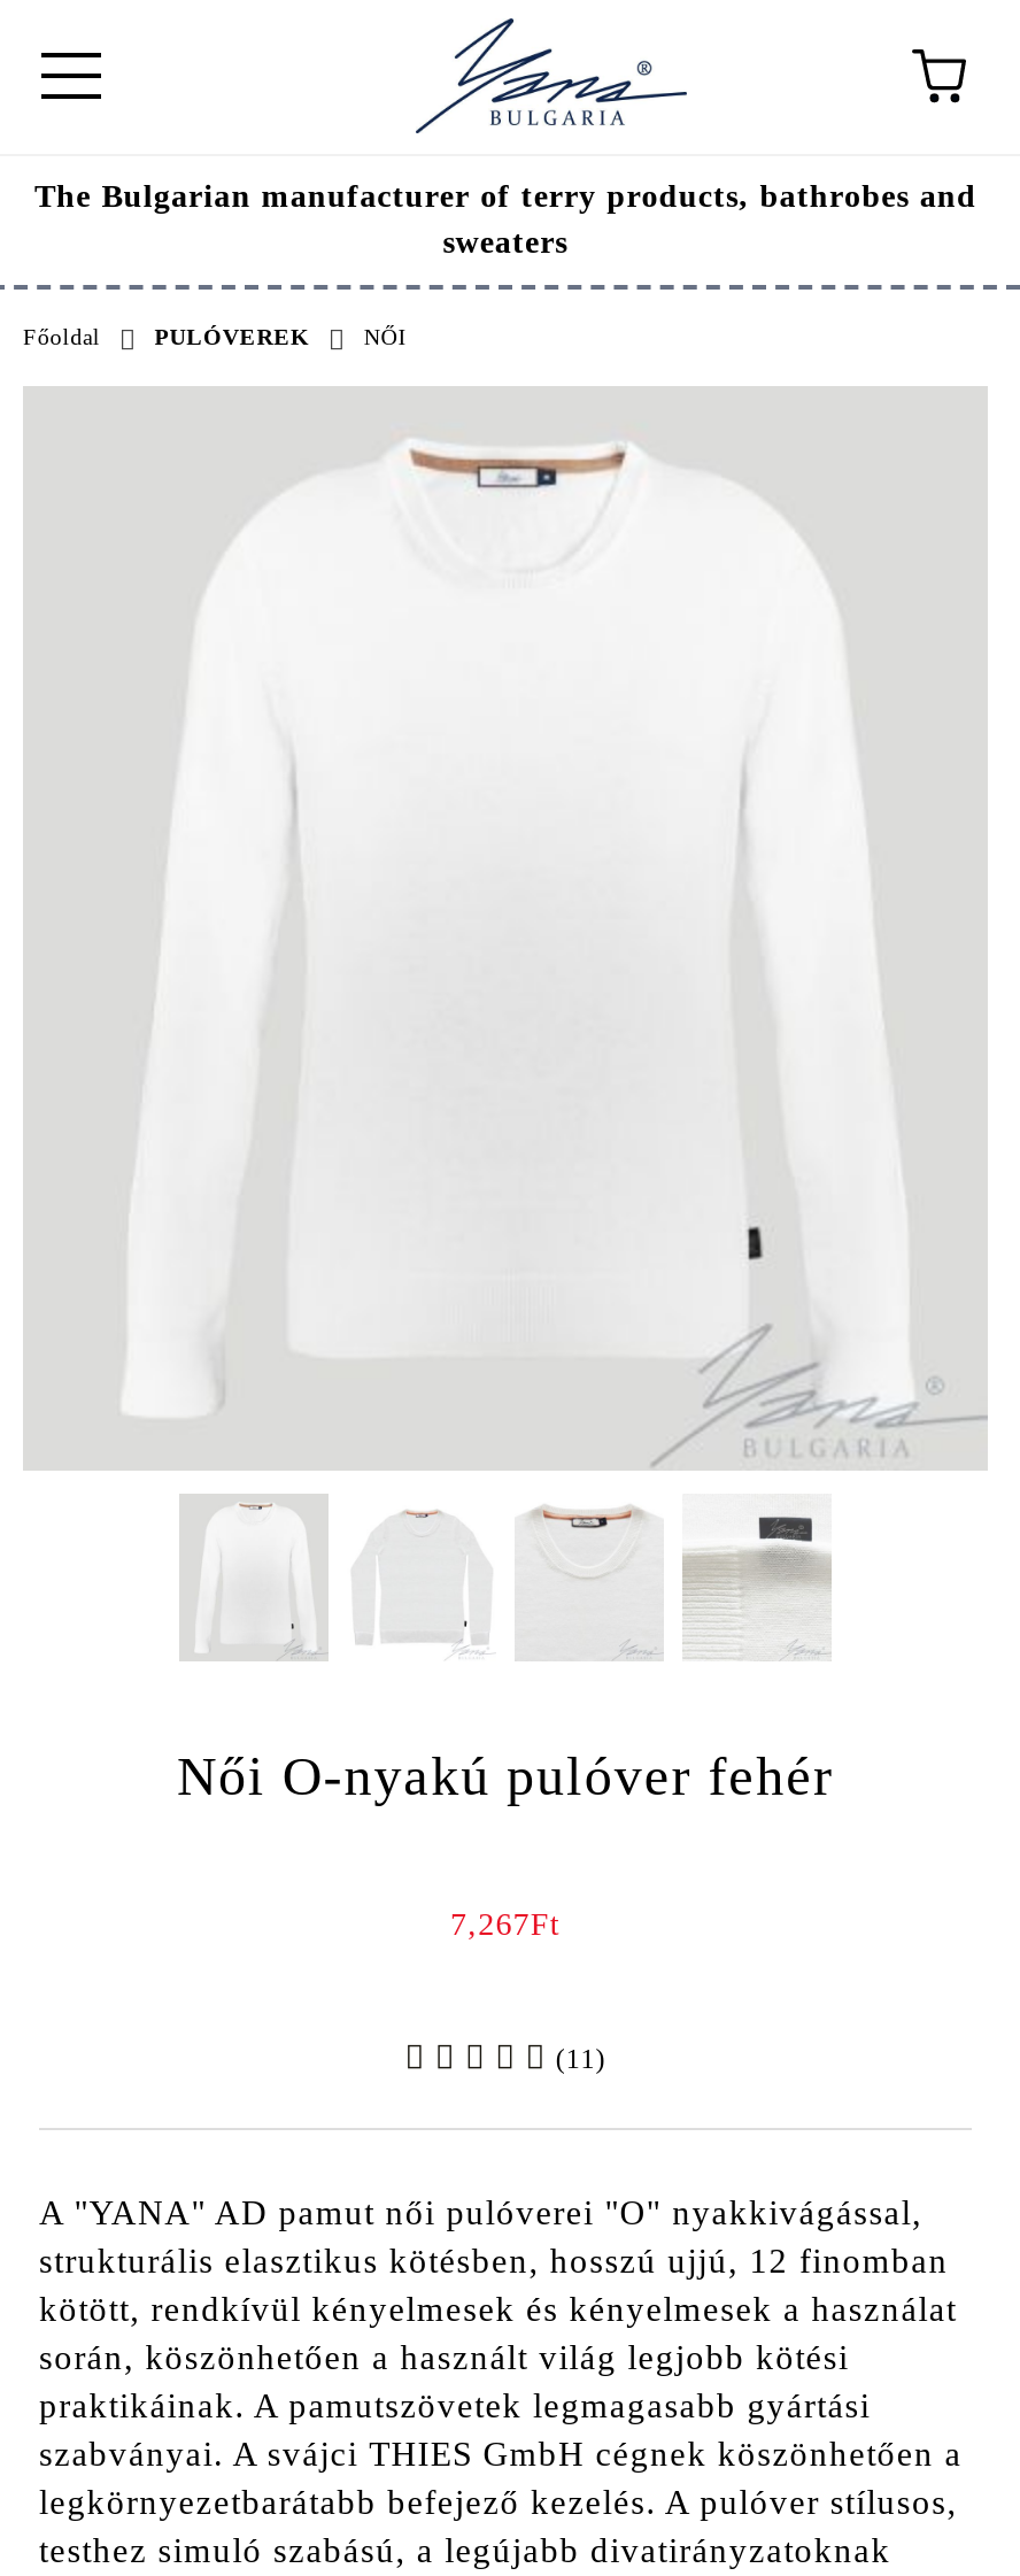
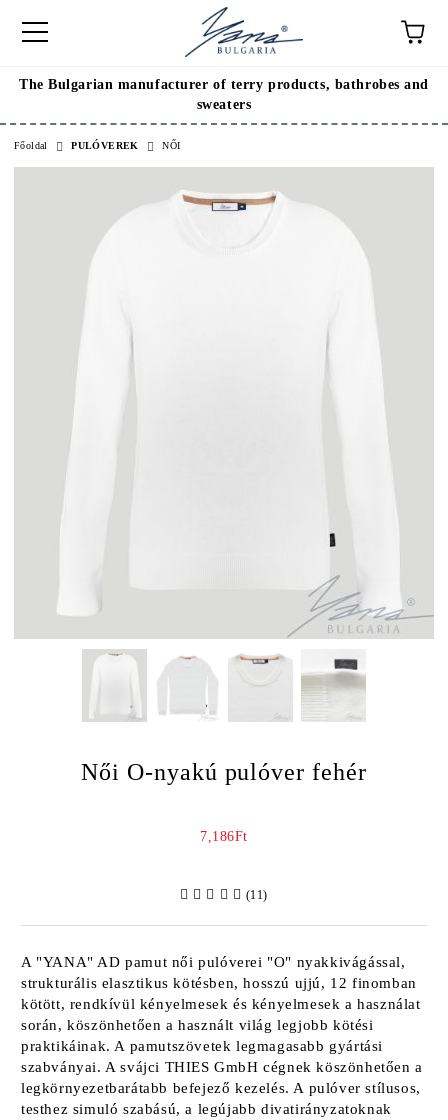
- 7,267Ft
+ 7,186Ft
